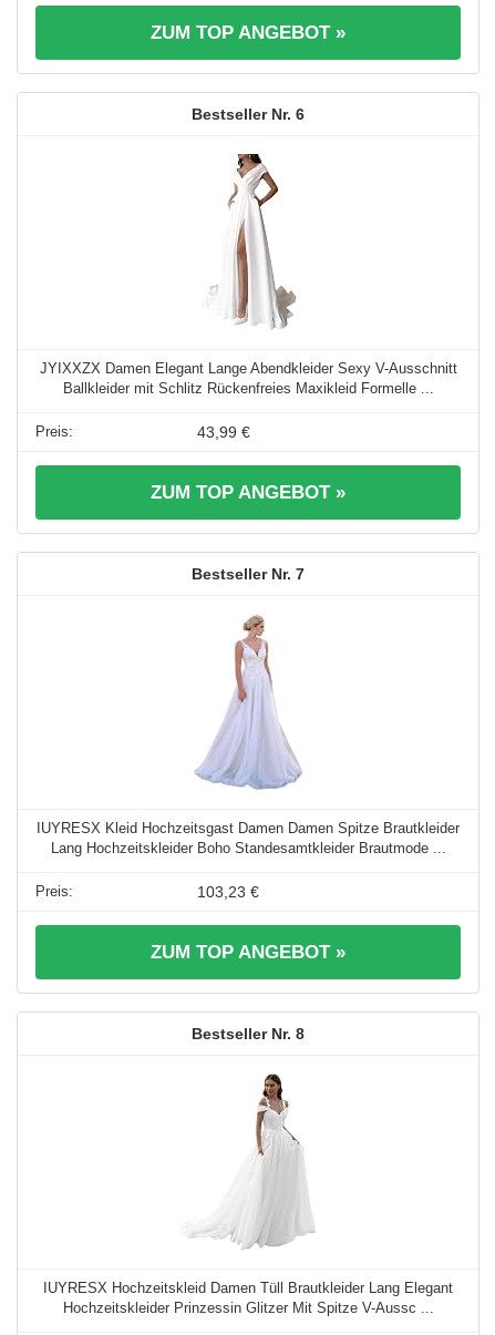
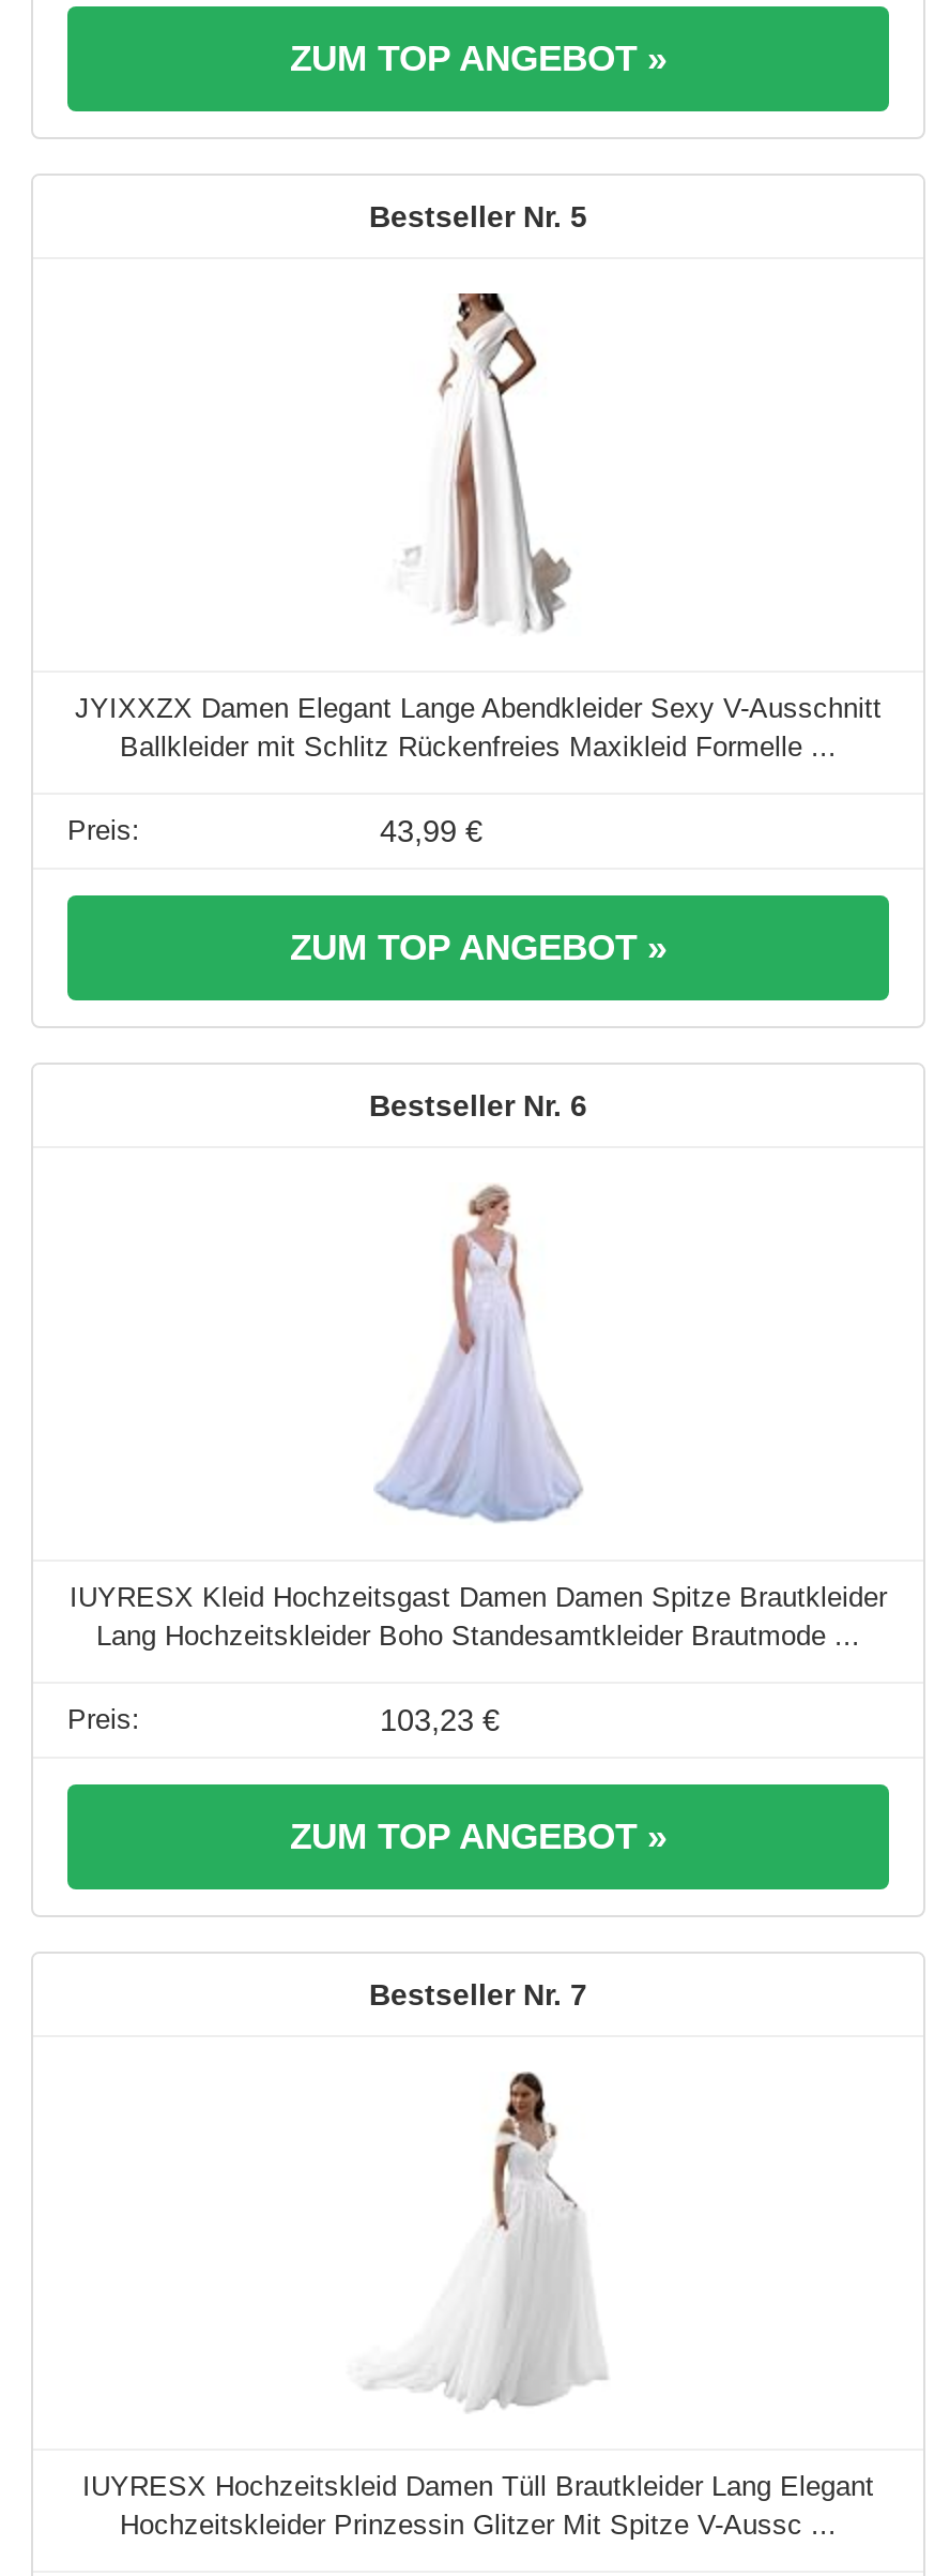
- 6
+ 5

- 7
+ 6

- 8
+ 7
